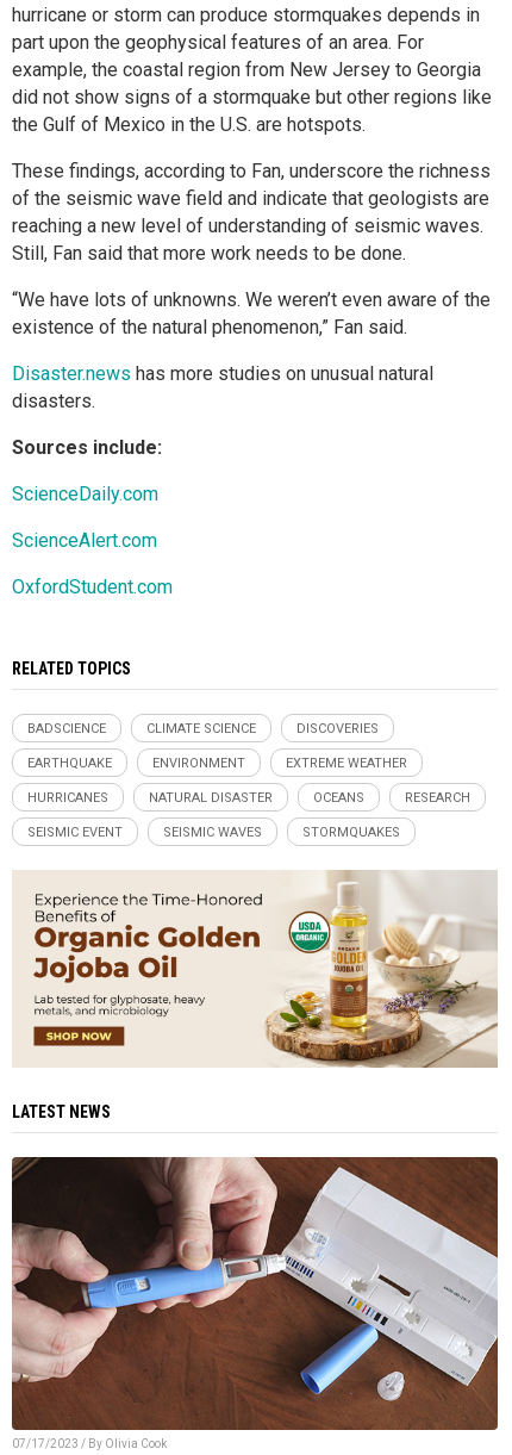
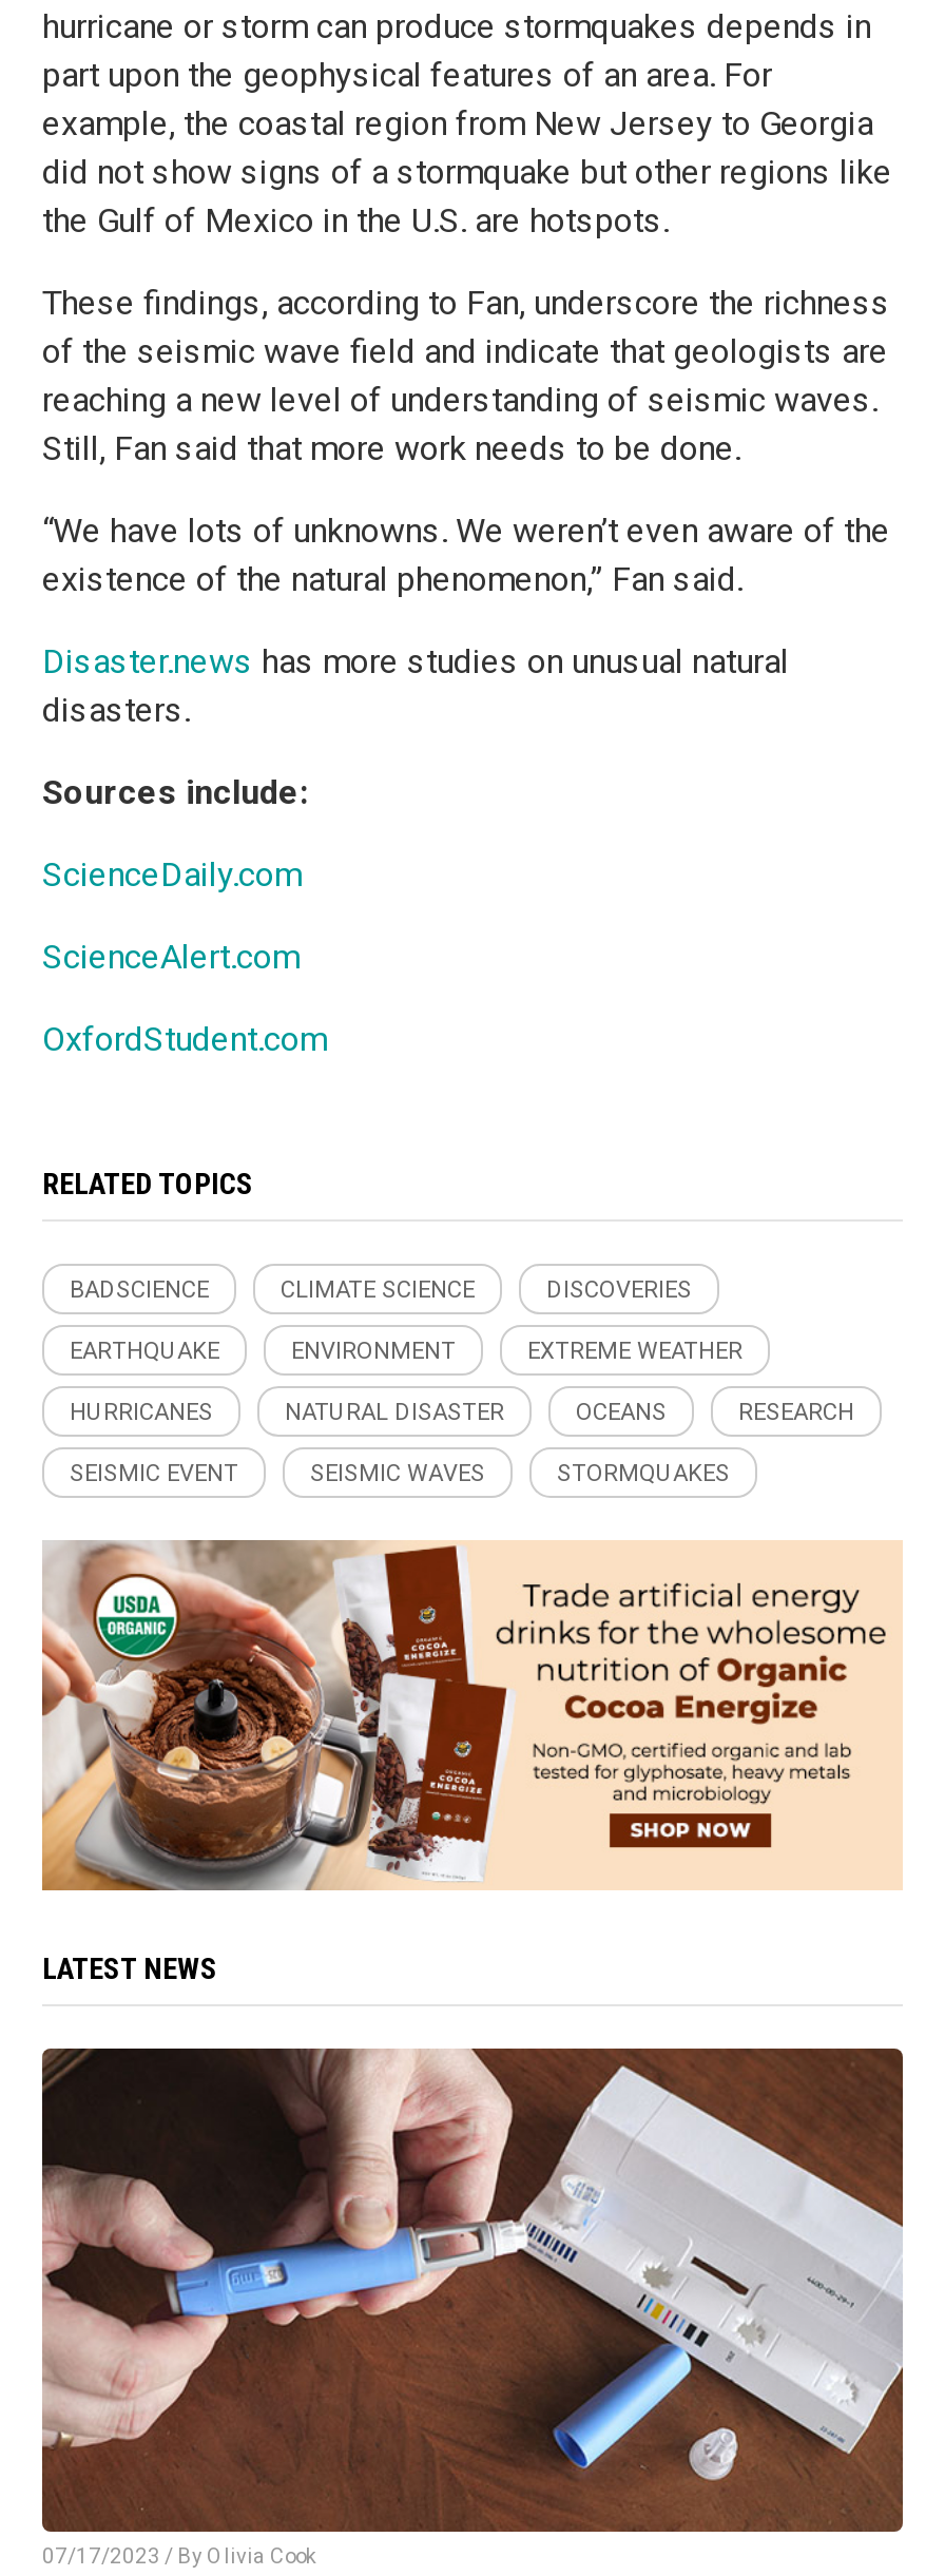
- [image]
+ [image]
